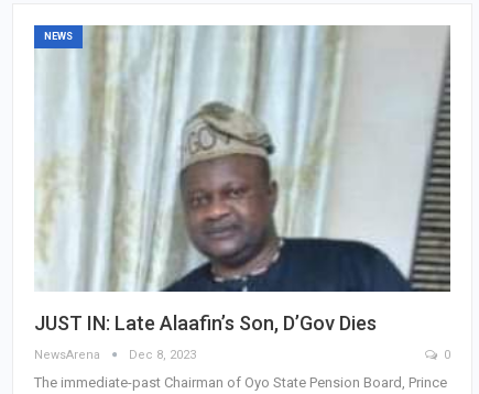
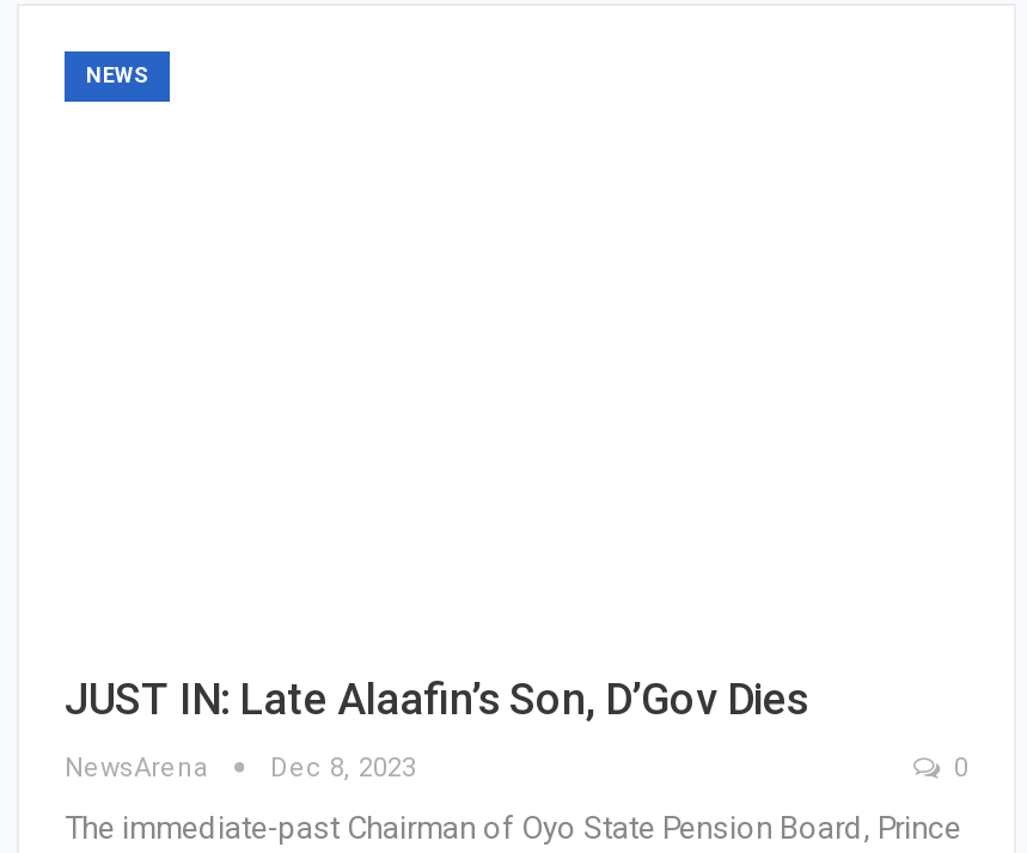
- [image]
